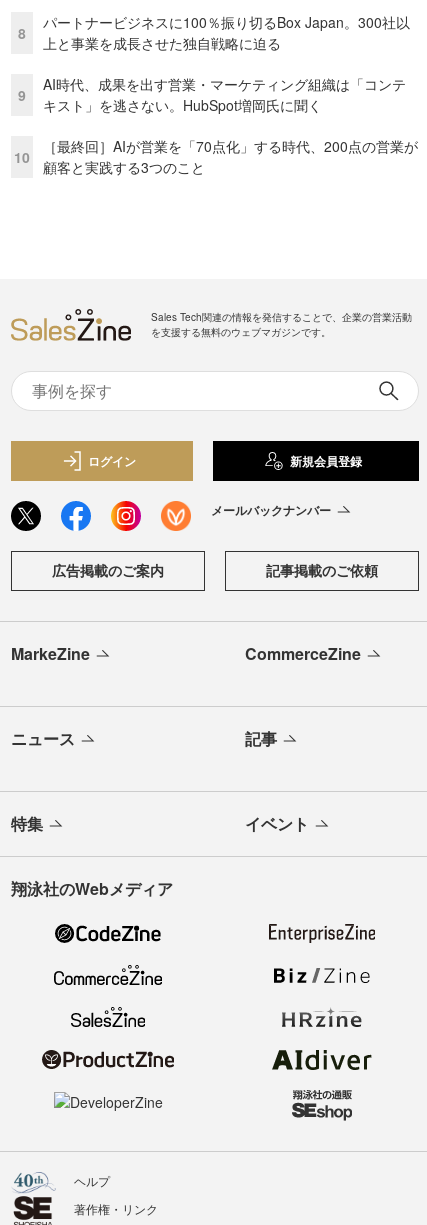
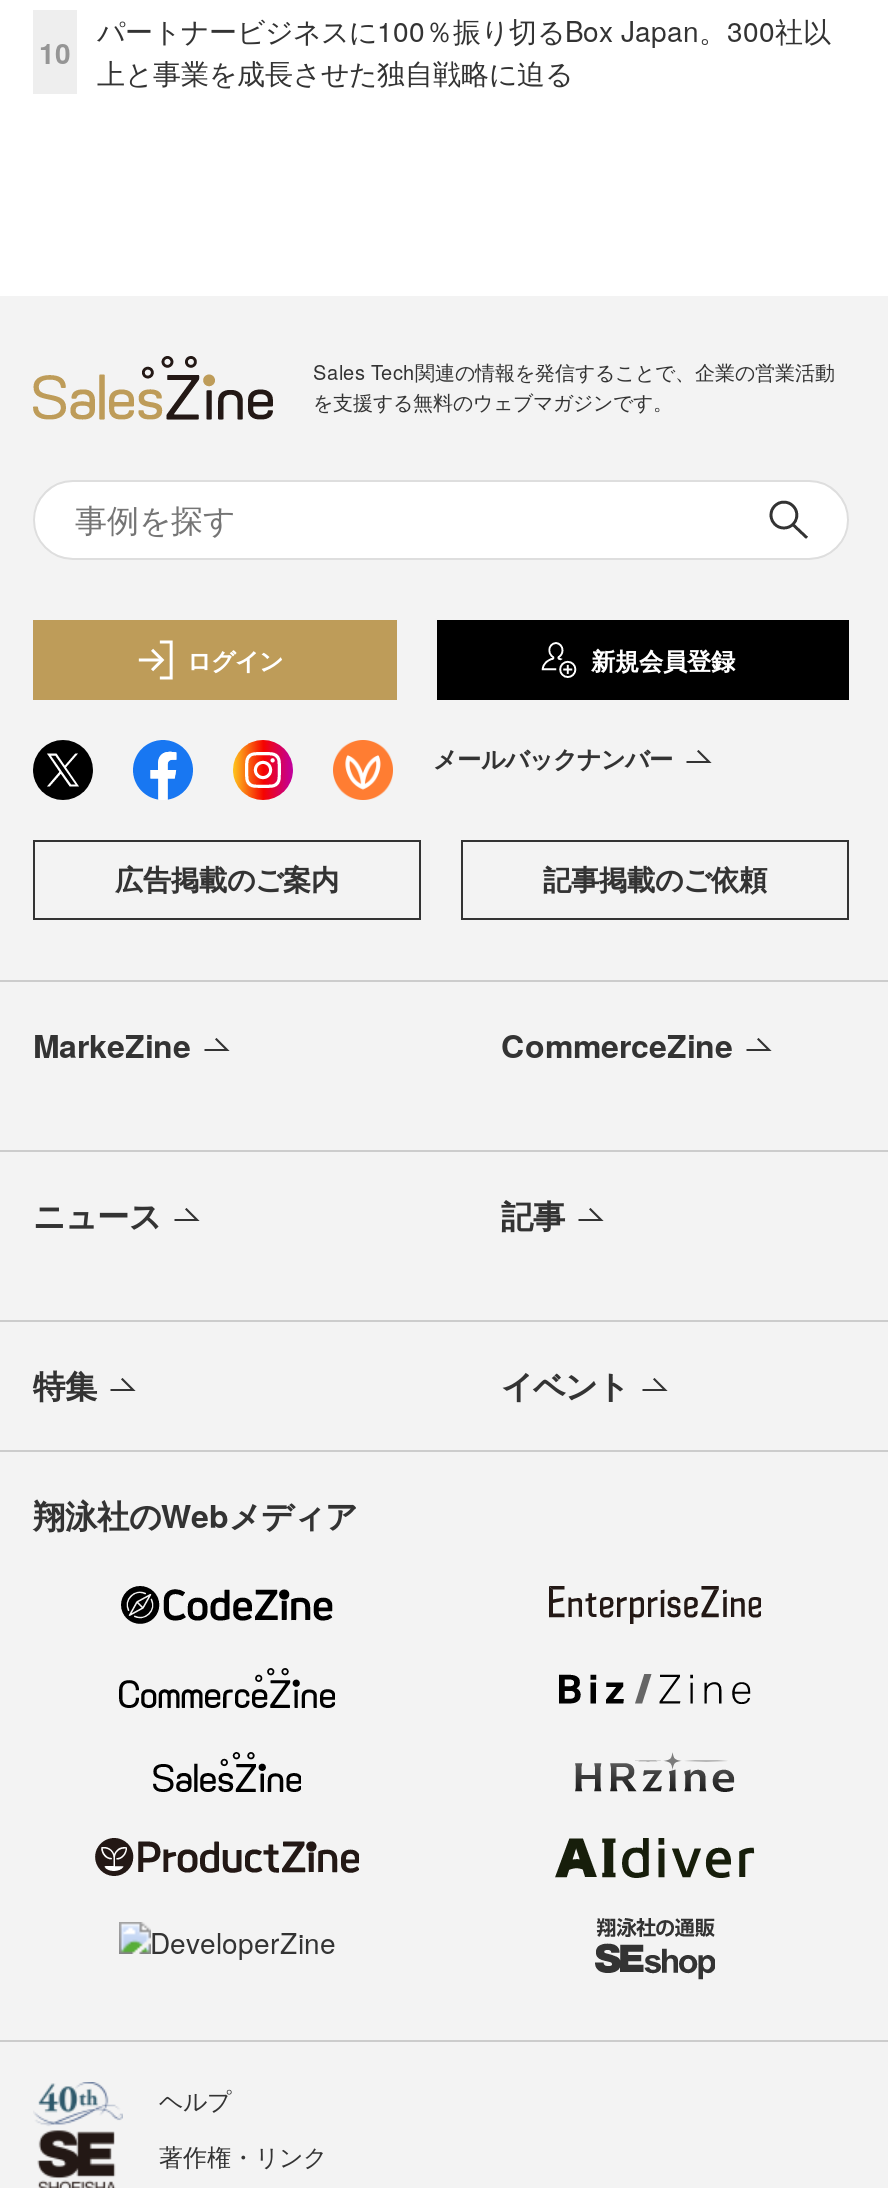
- 8
+ 10

- AI時代、成果を出す営業・マーケティング組織は「コンテ
- キスト」を逃さない。HubSpot増岡氏に聞く
- 10

- 9

- ［最終回］AIが営業を「70点化」する時代、200点の営業が
- 顧客と実践する3つのこと
